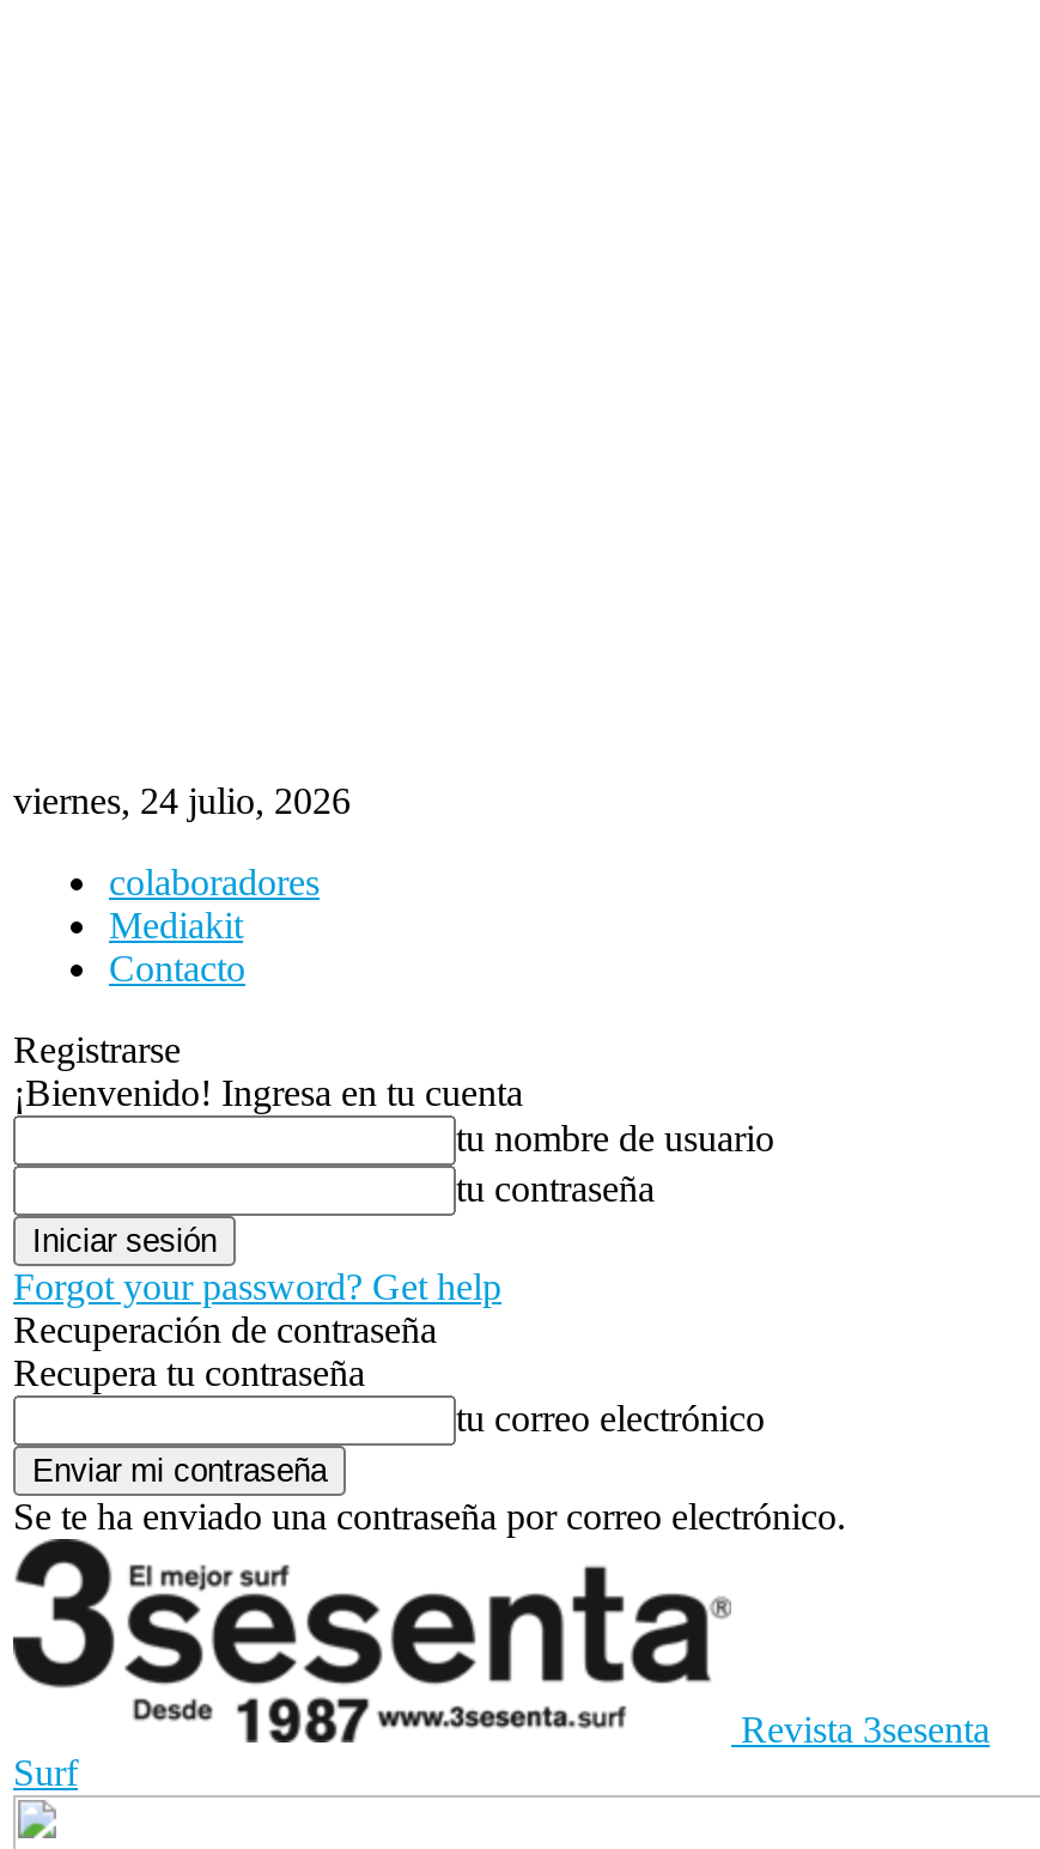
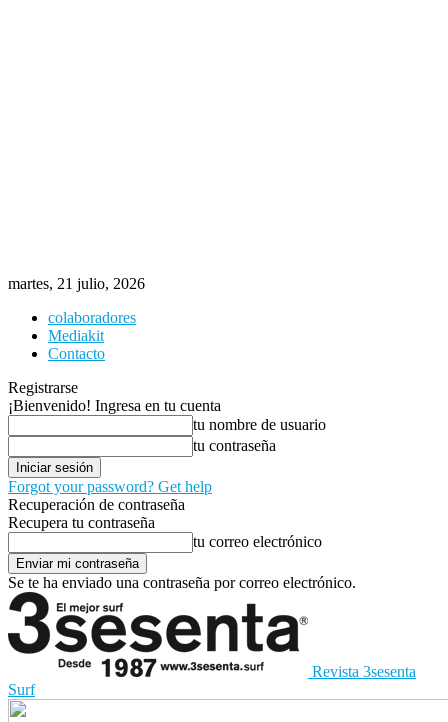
- viernes, 24 julio, 2026
+ martes, 21 julio, 2026
